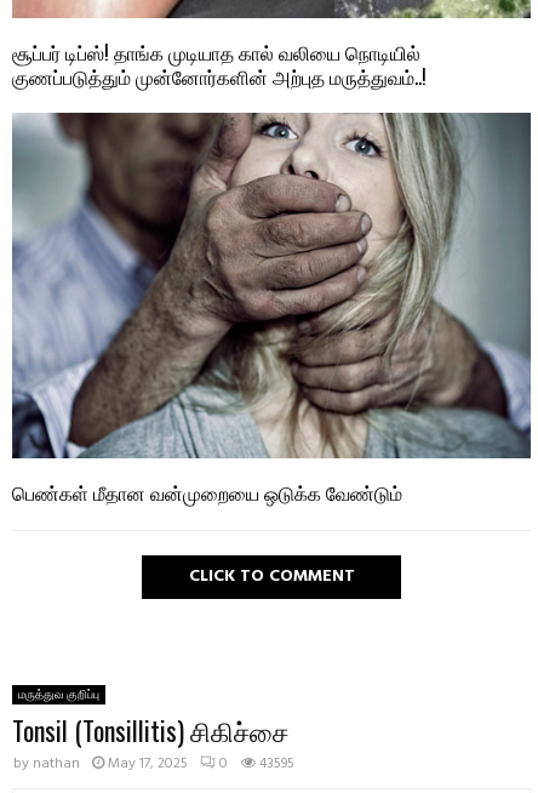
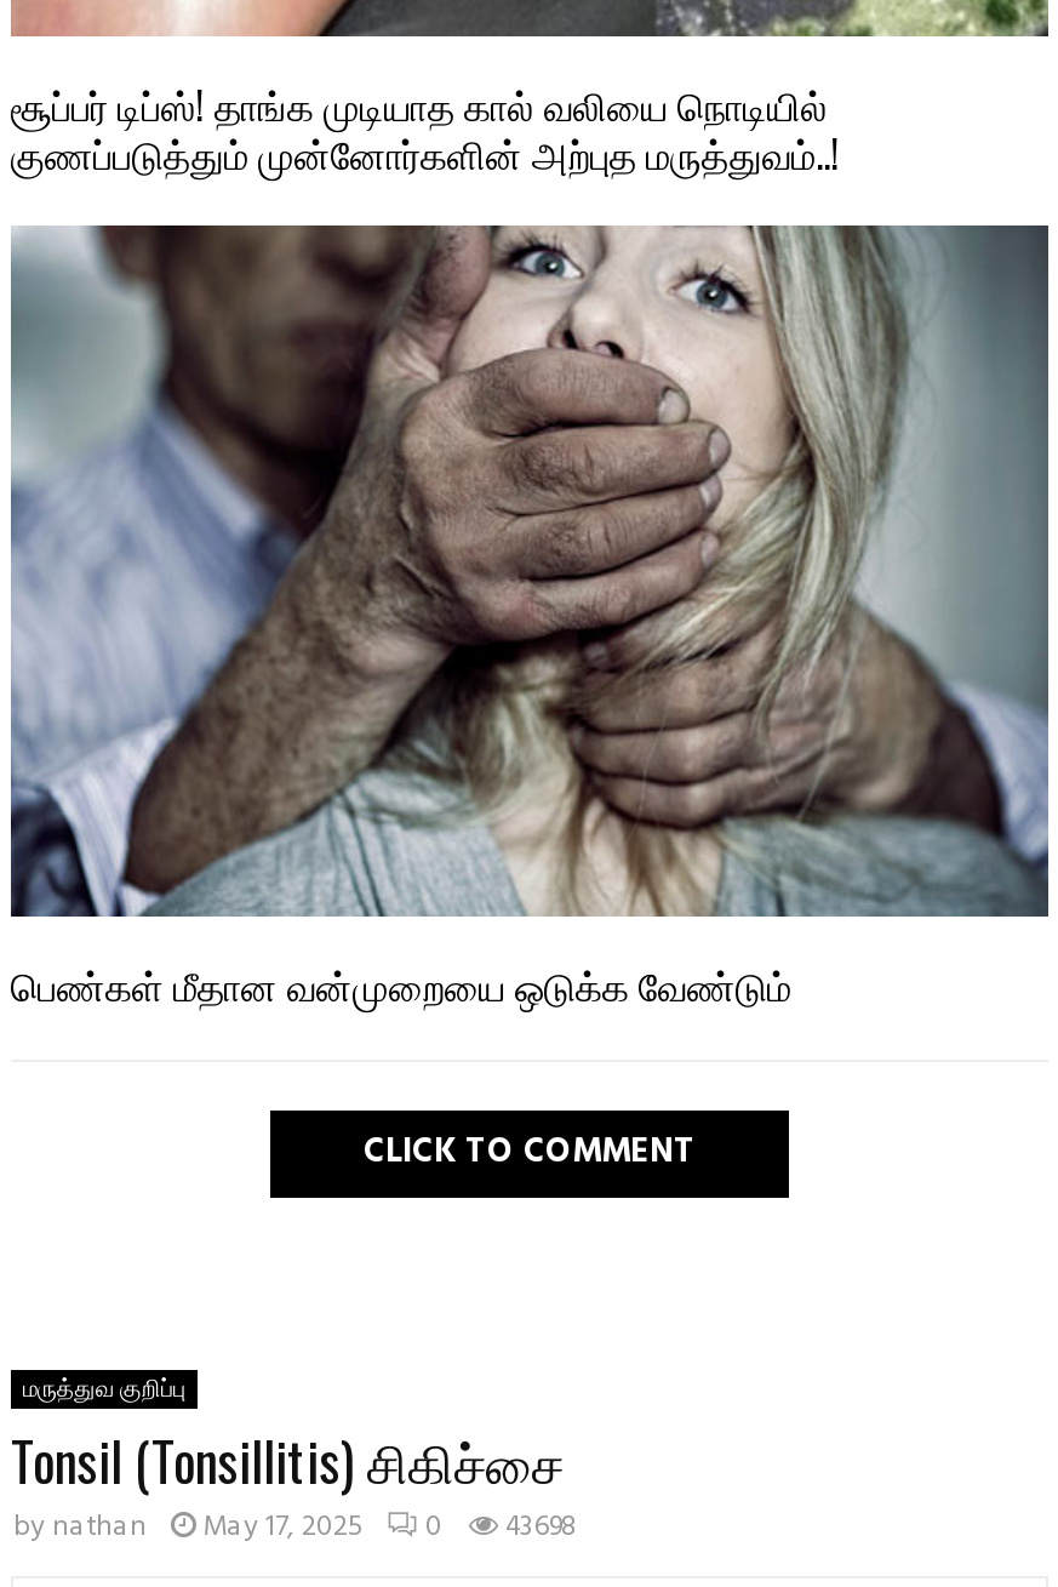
- by nathan May 17, 2025 0 43595
+ by nathan May 17, 2025 0 43698
